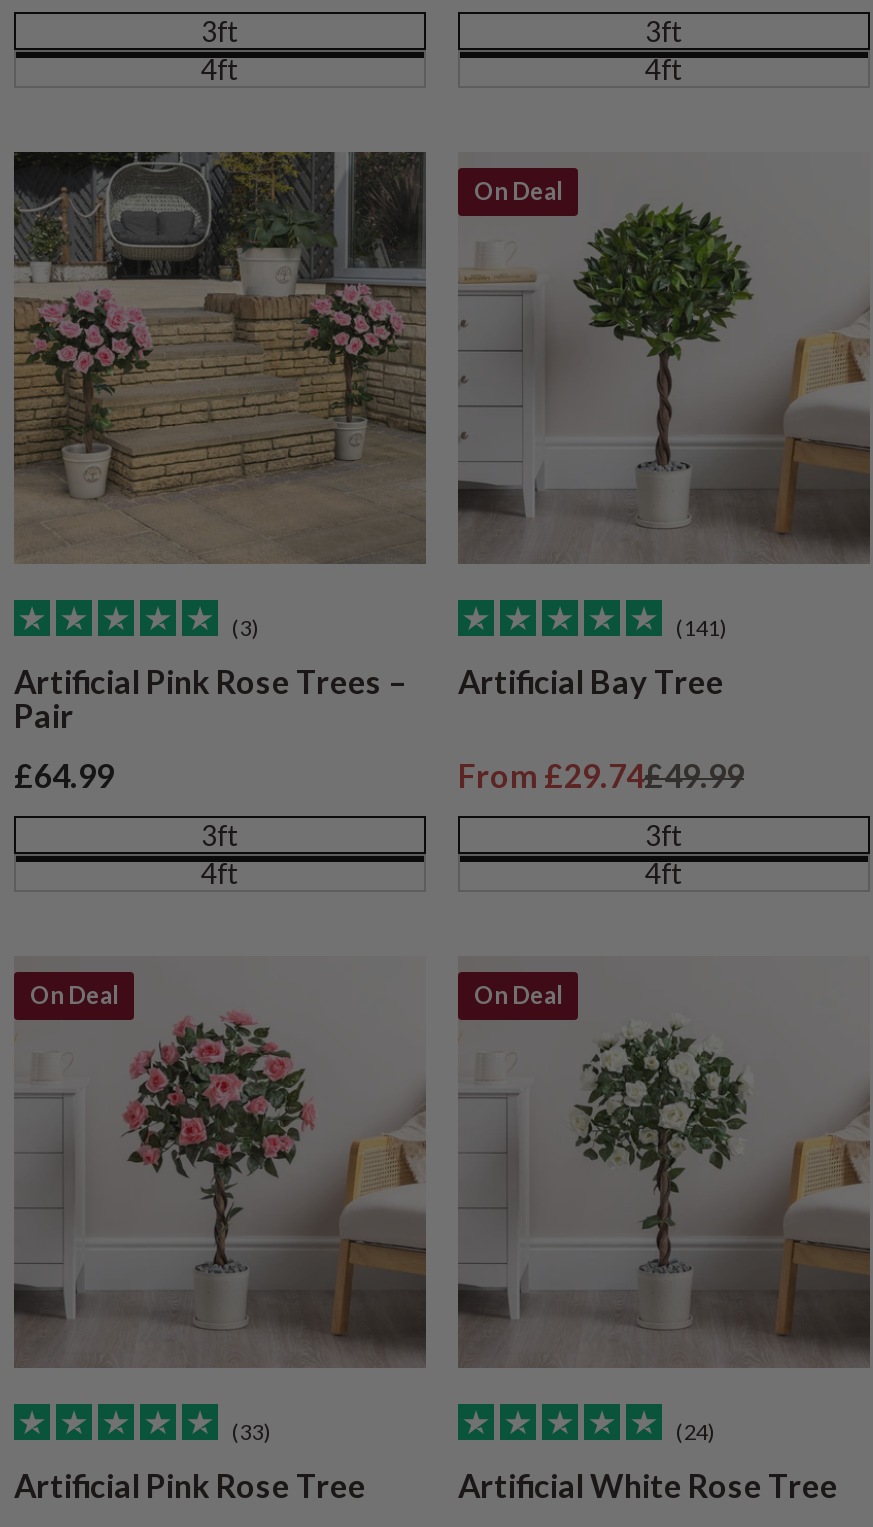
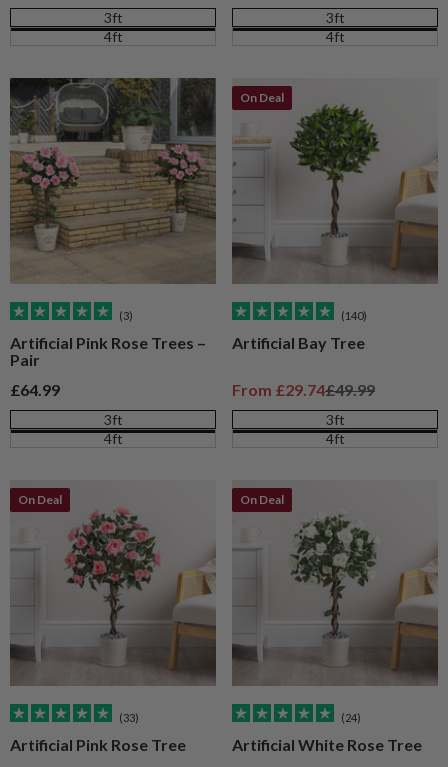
- (141)
+ (140)
